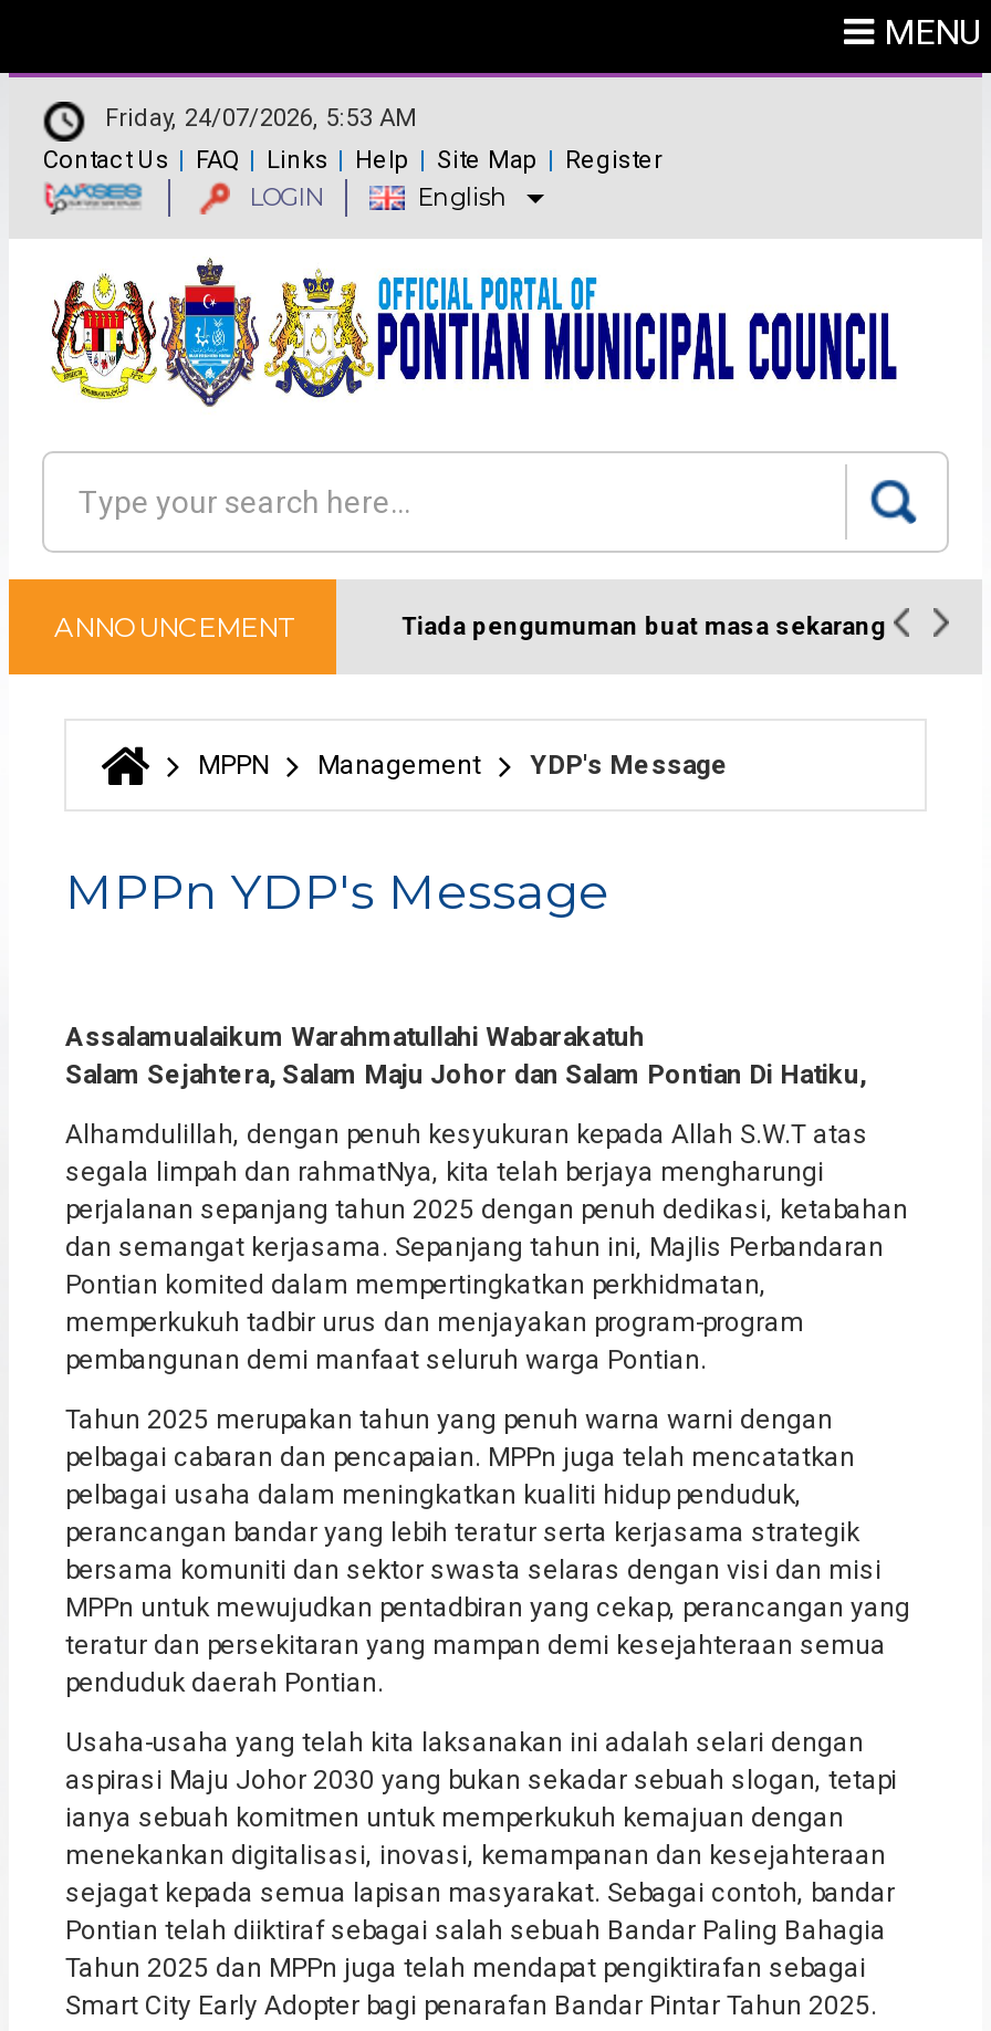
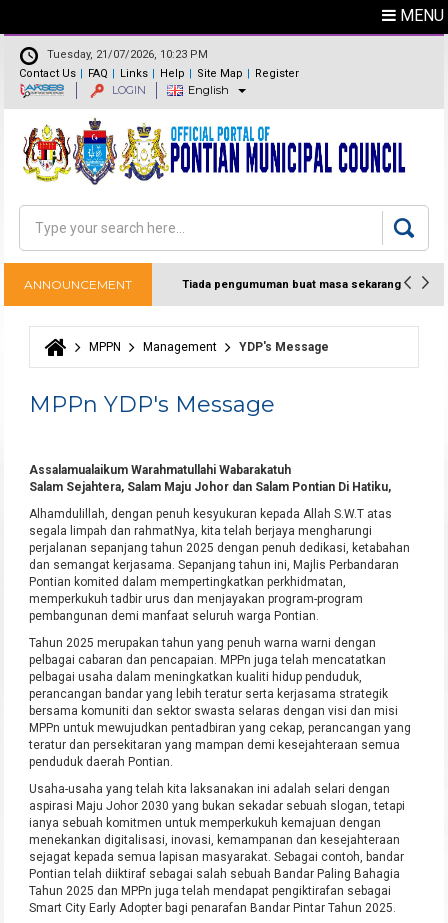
- Friday, 24/07/2026, 5:53 AM
+ Tuesday, 21/07/2026, 10:23 PM
